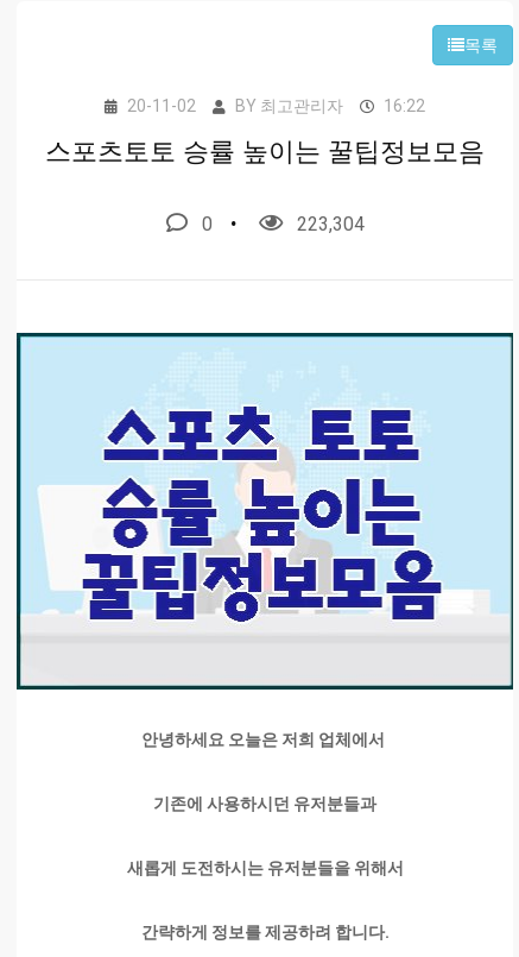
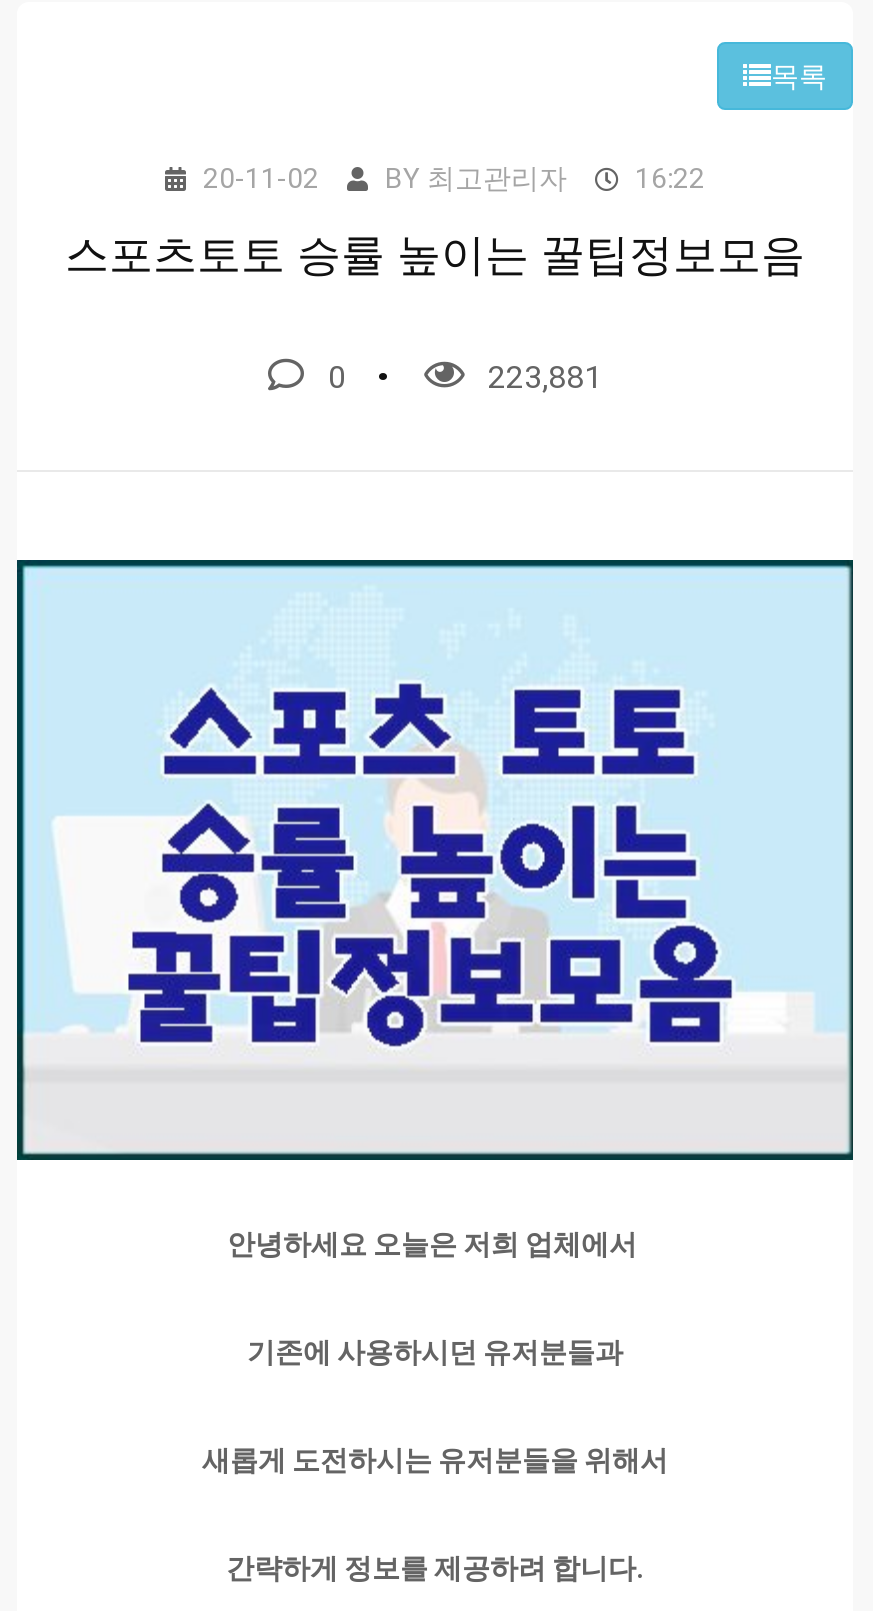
- 223,304
+ 223,881
